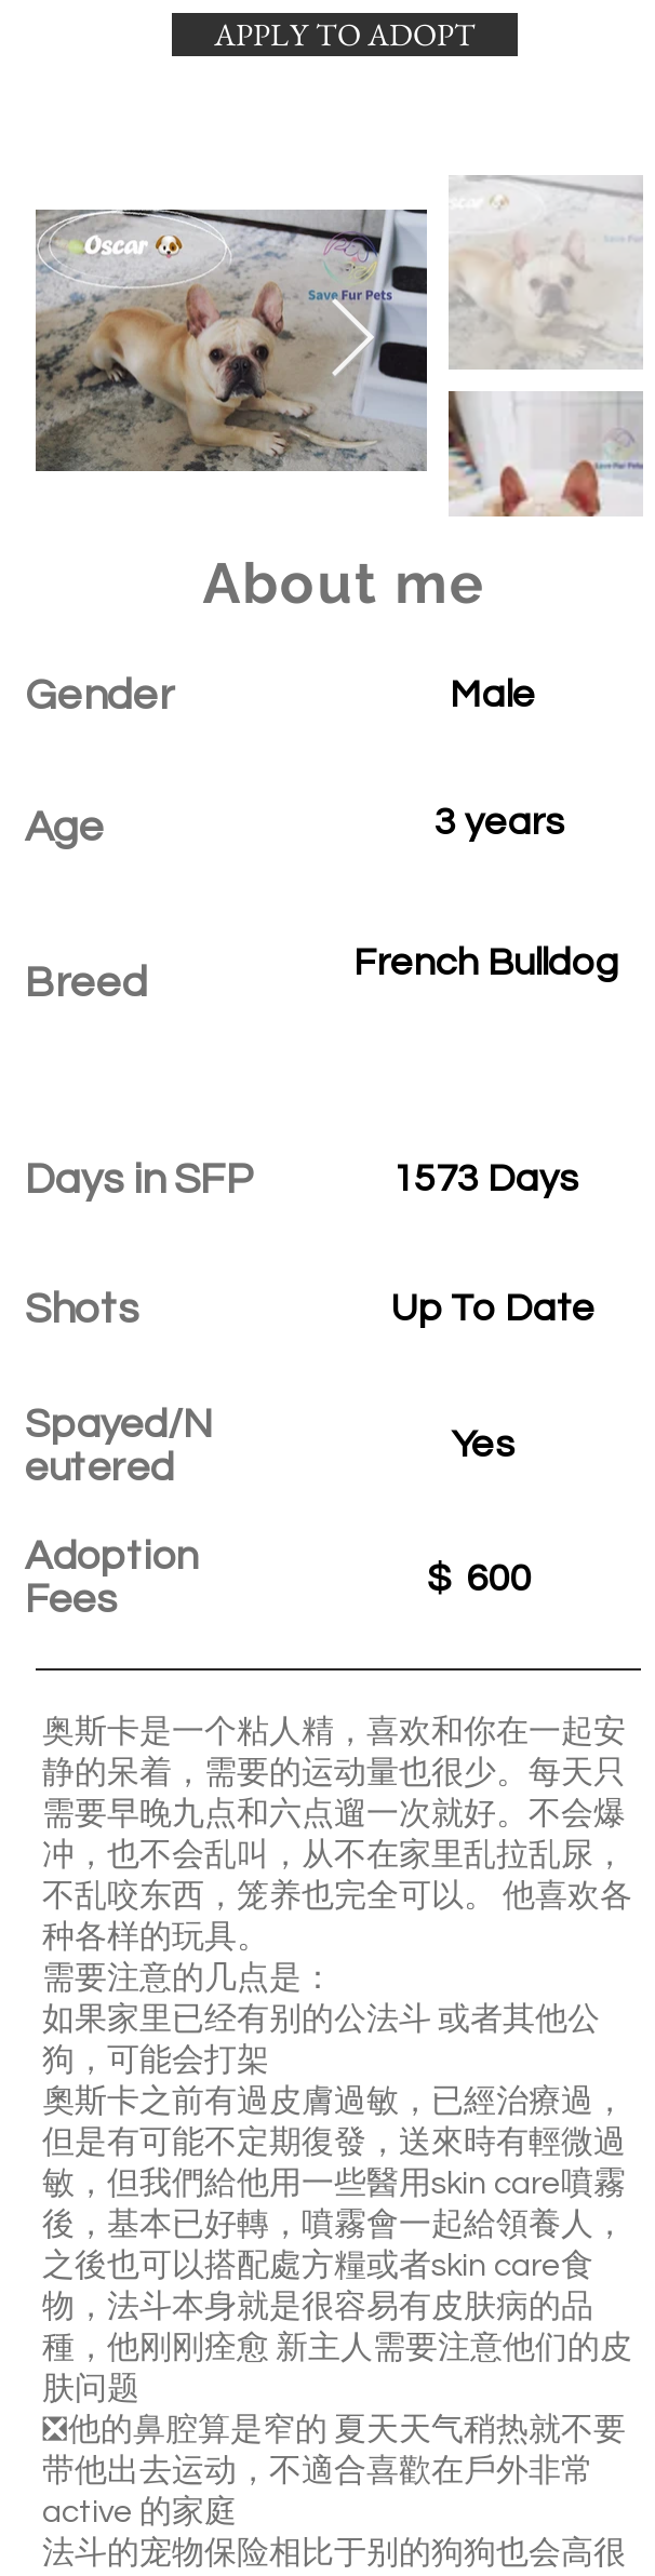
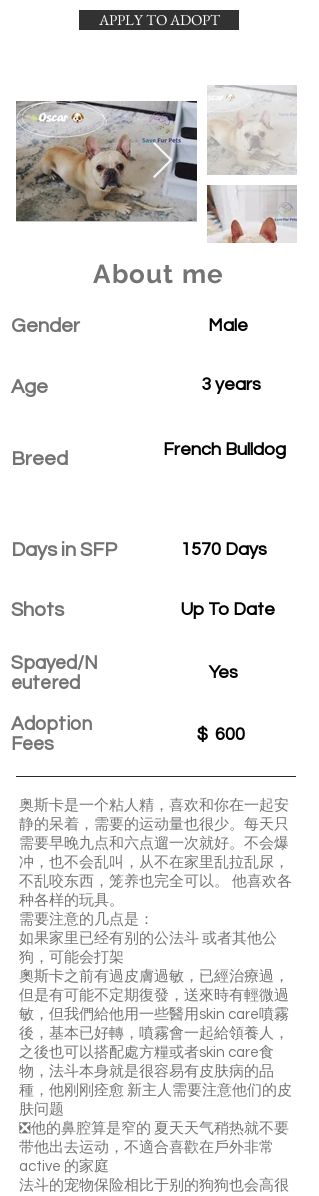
- 1573 Days
+ 1570 Days
